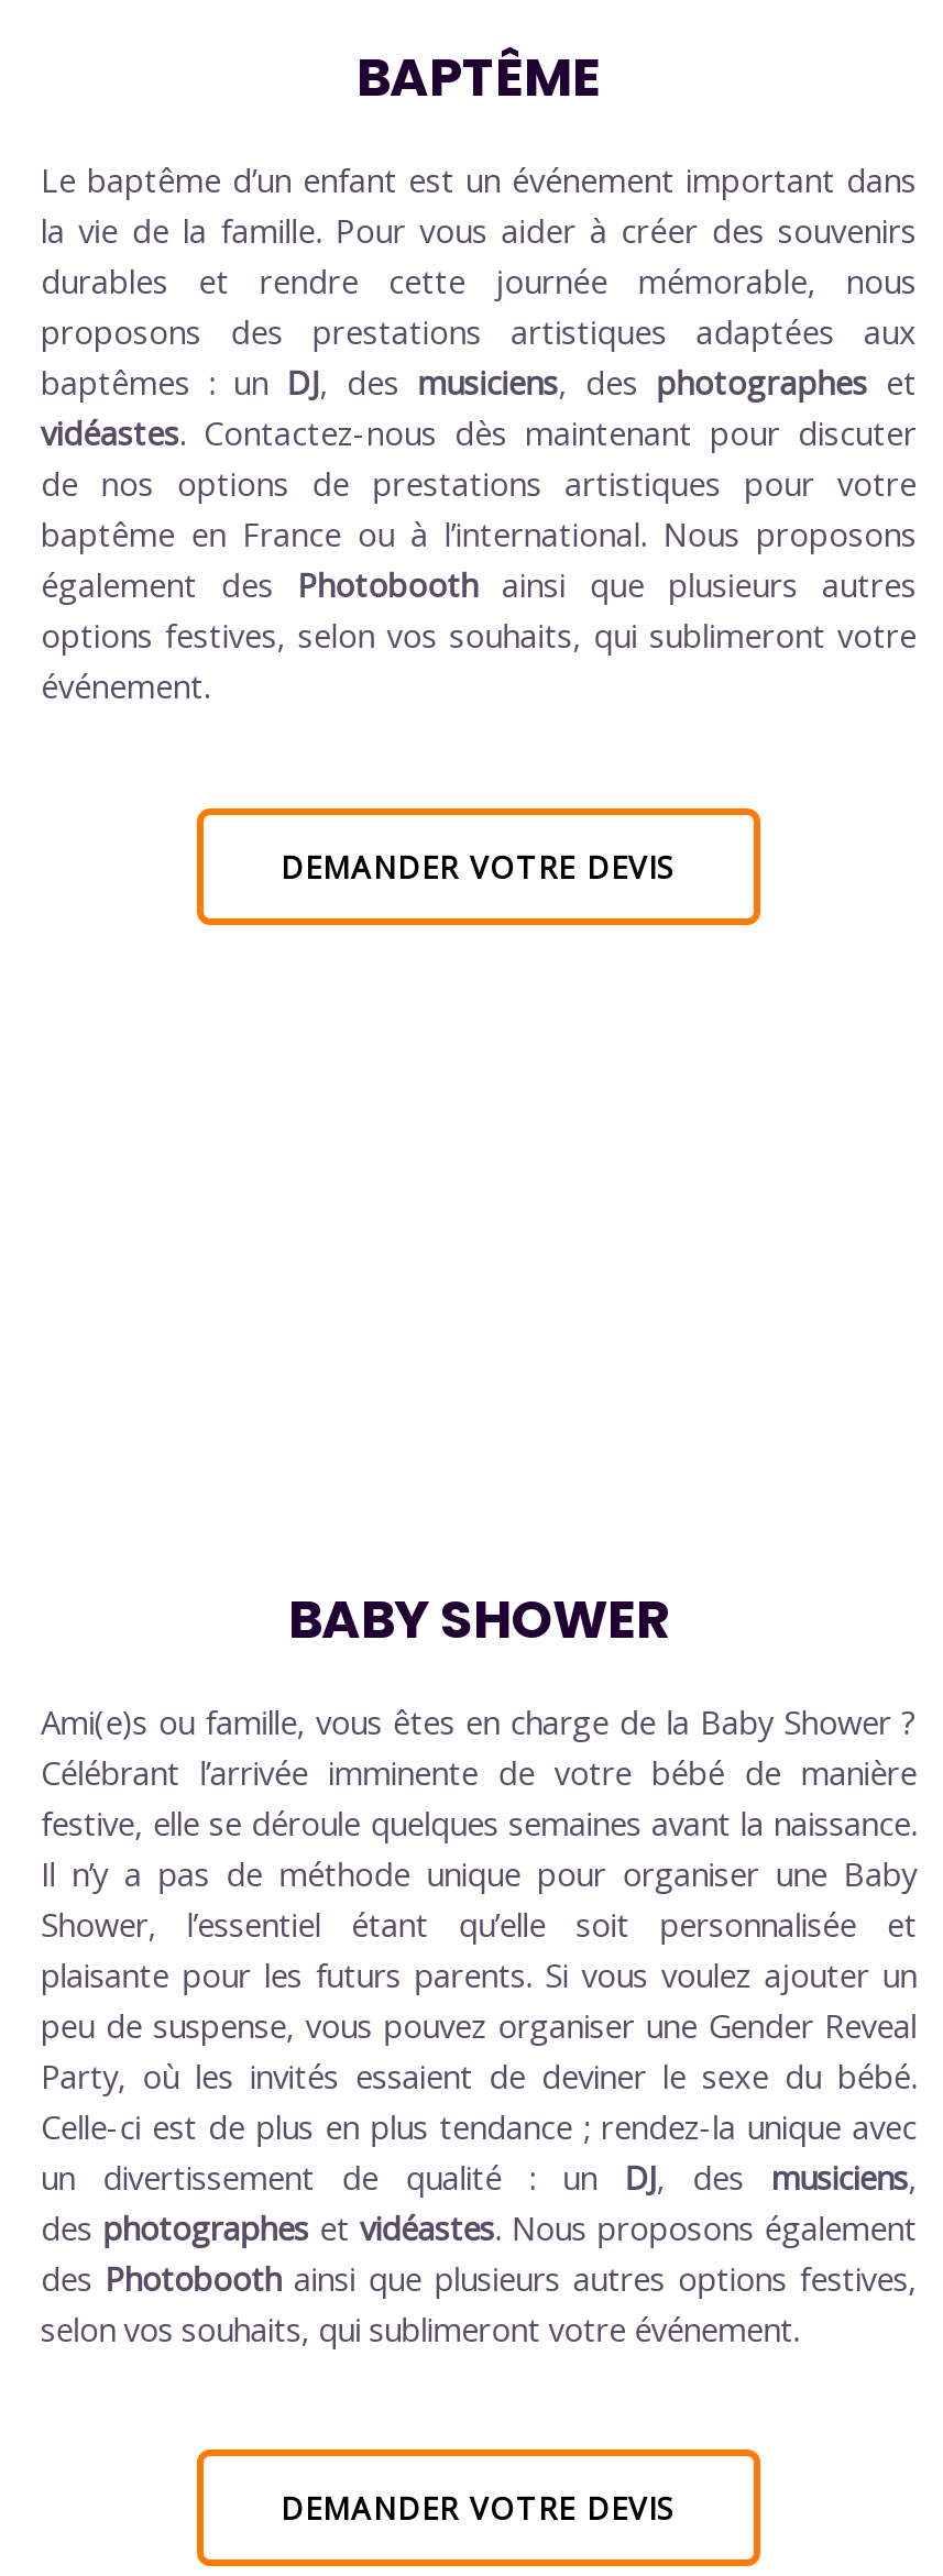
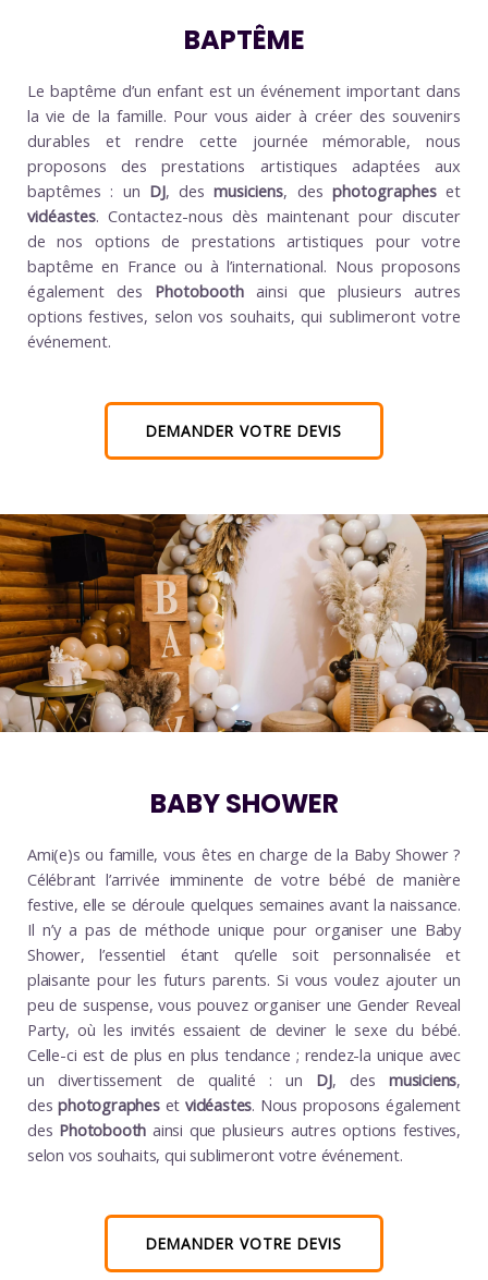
+ [image]
